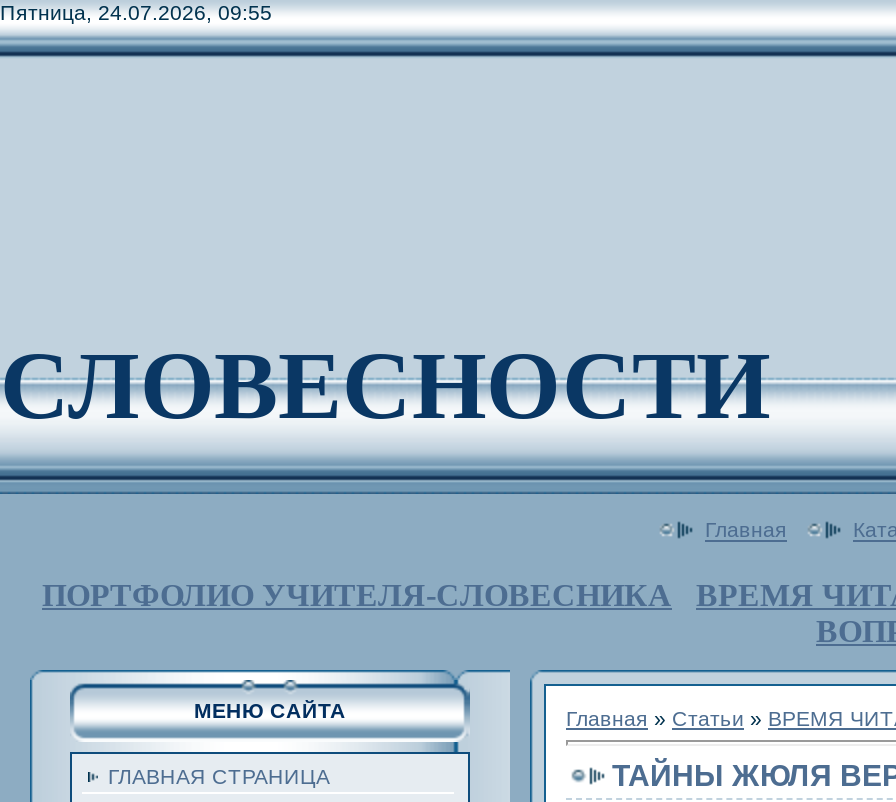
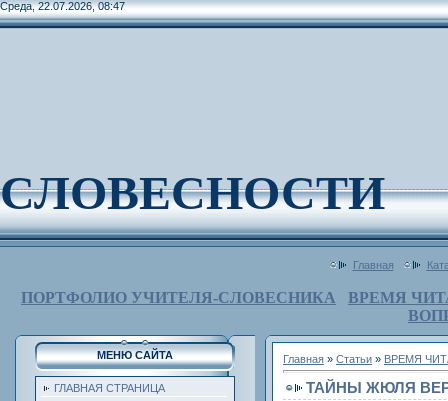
- Пятница, 24.07.2026, 09:55
+ Среда, 22.07.2026, 08:47
